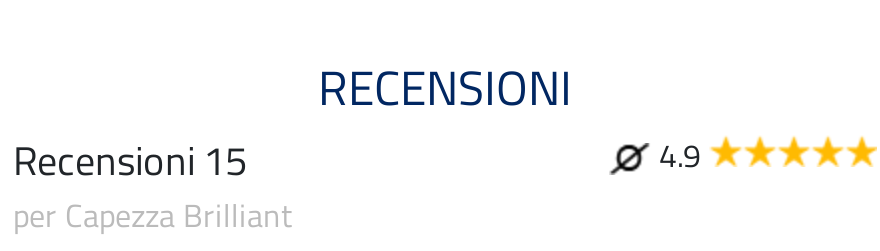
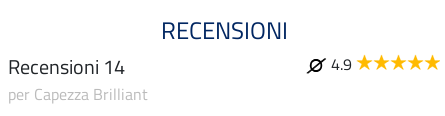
- Recensioni 15
+ Recensioni 14
